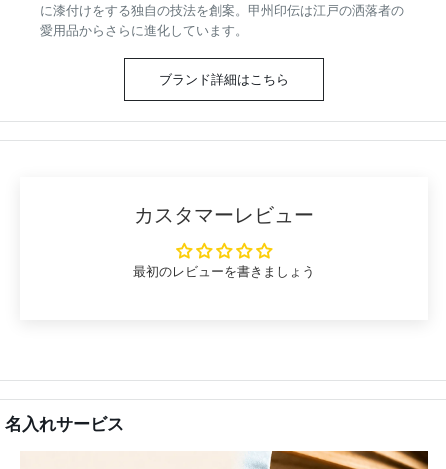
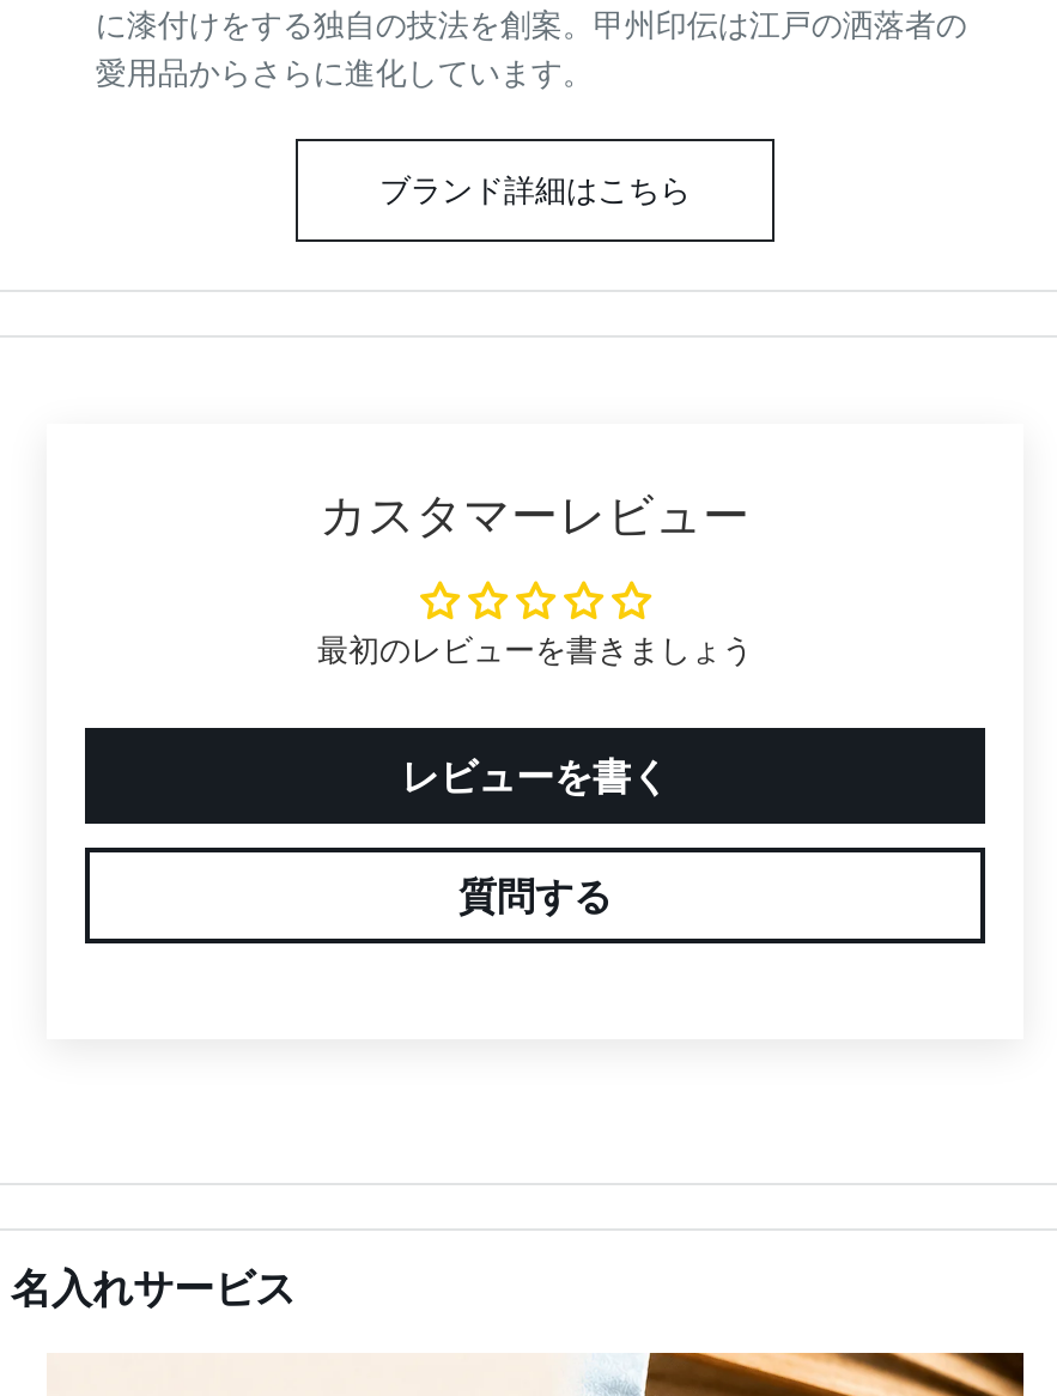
+ レビューを書く
+ 質問する
